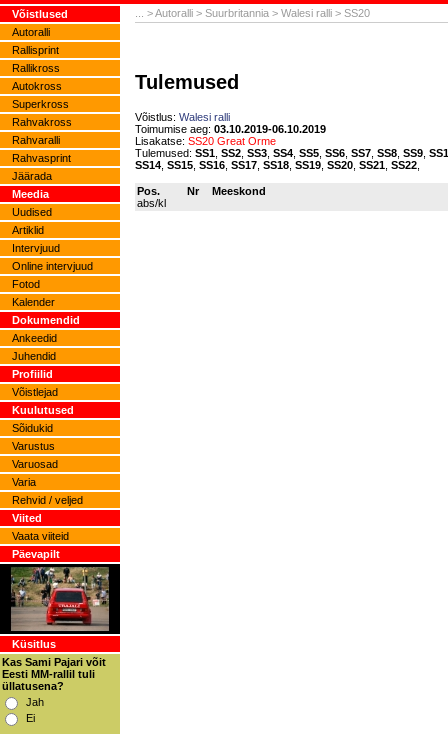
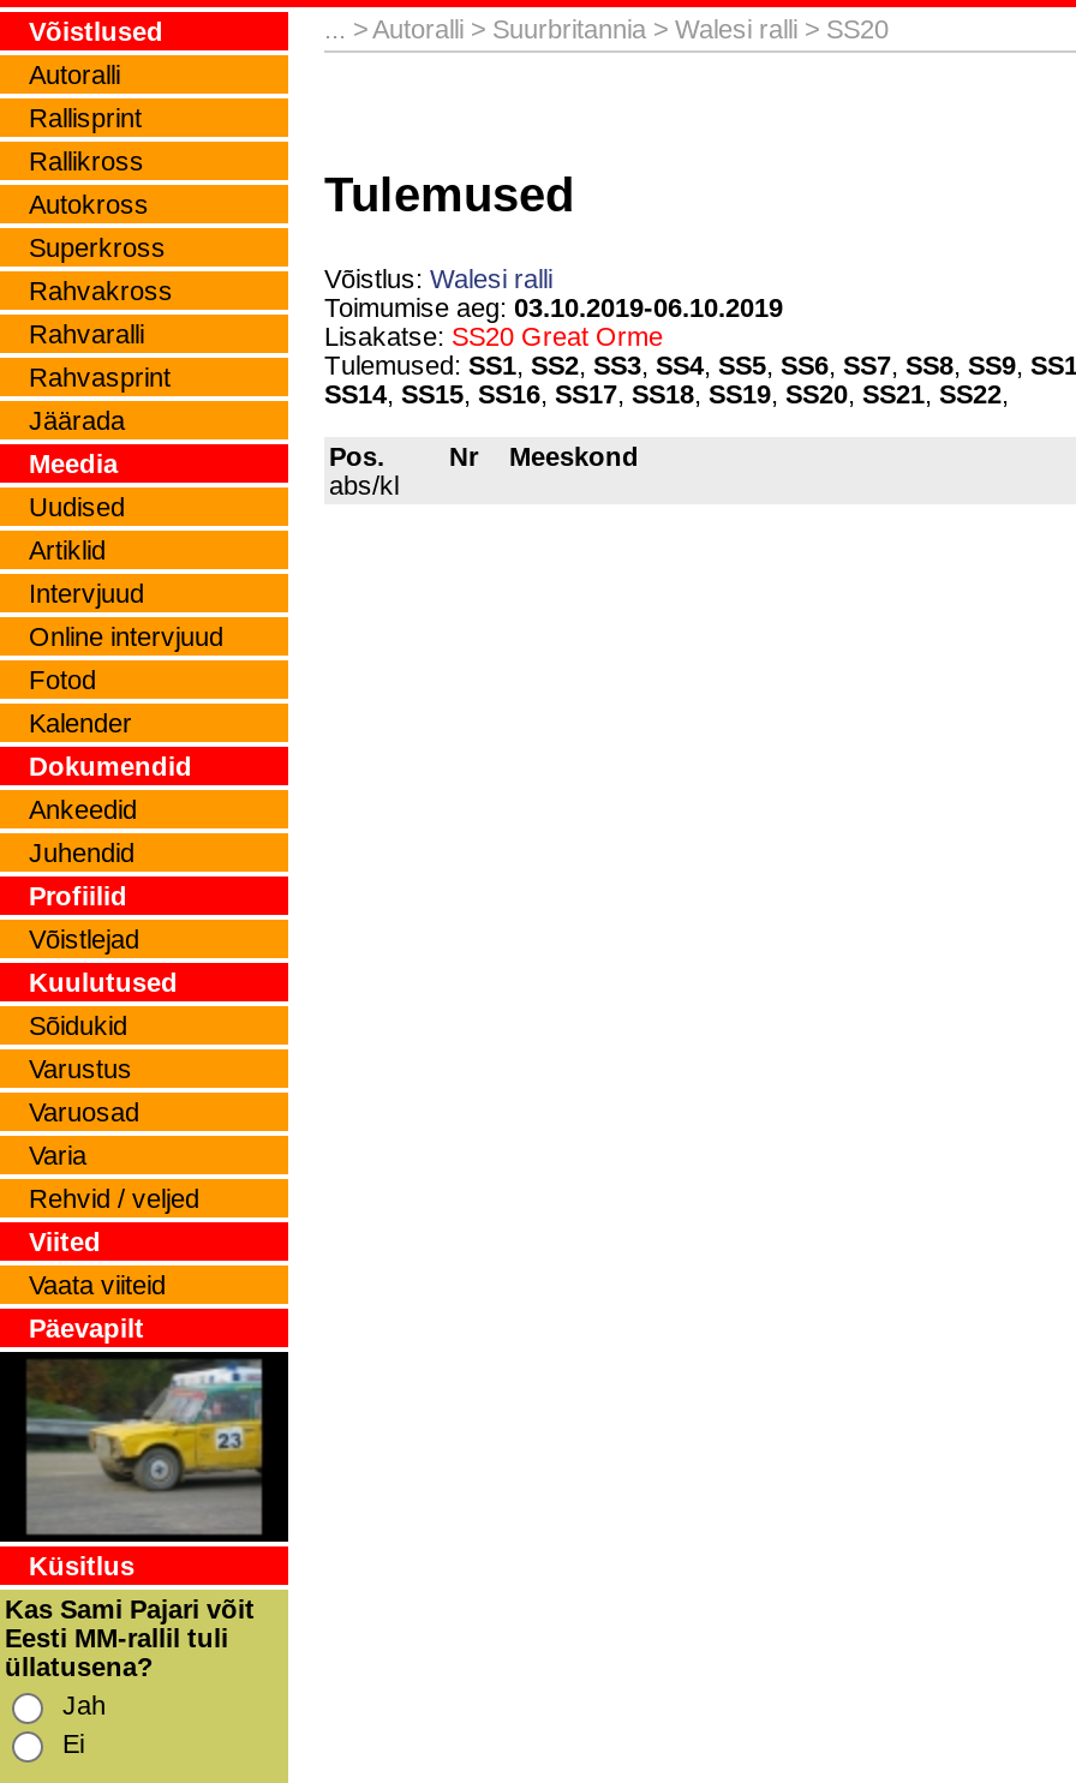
- [image]
+ [image]
